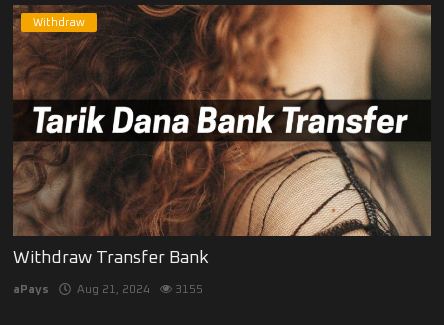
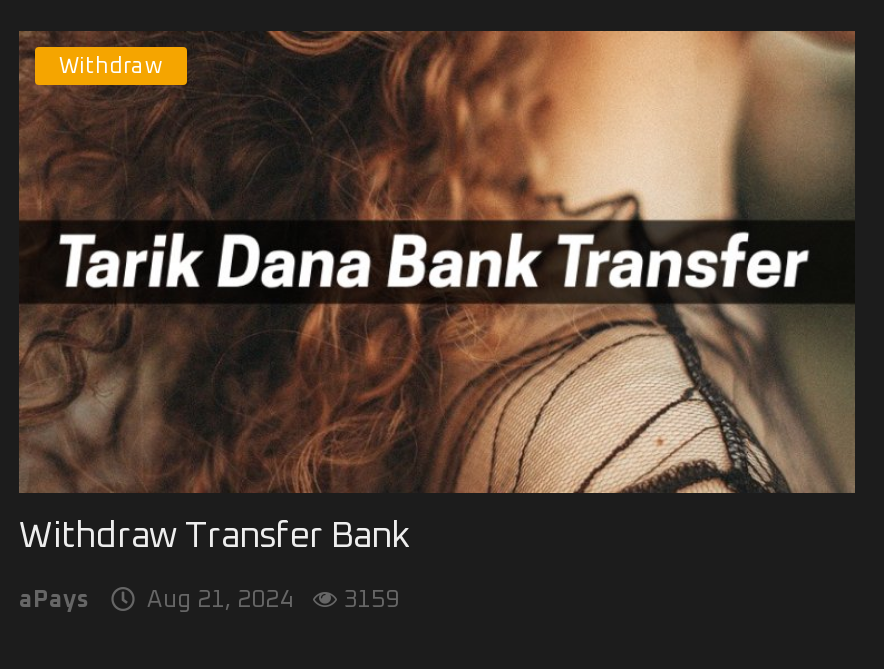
- aPays Aug 21, 2024 3155
+ aPays Aug 21, 2024 3159
